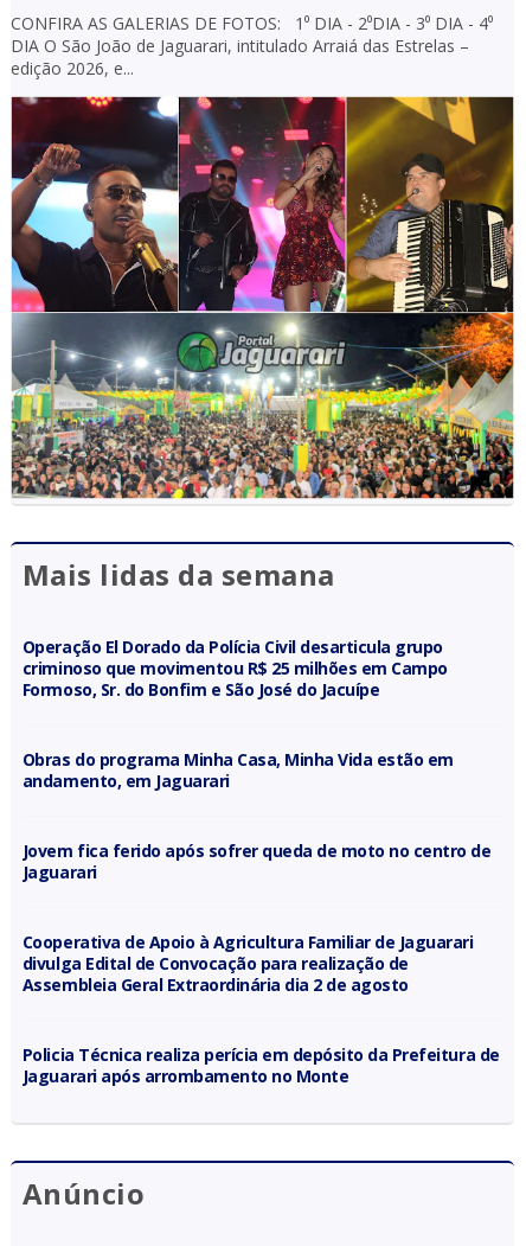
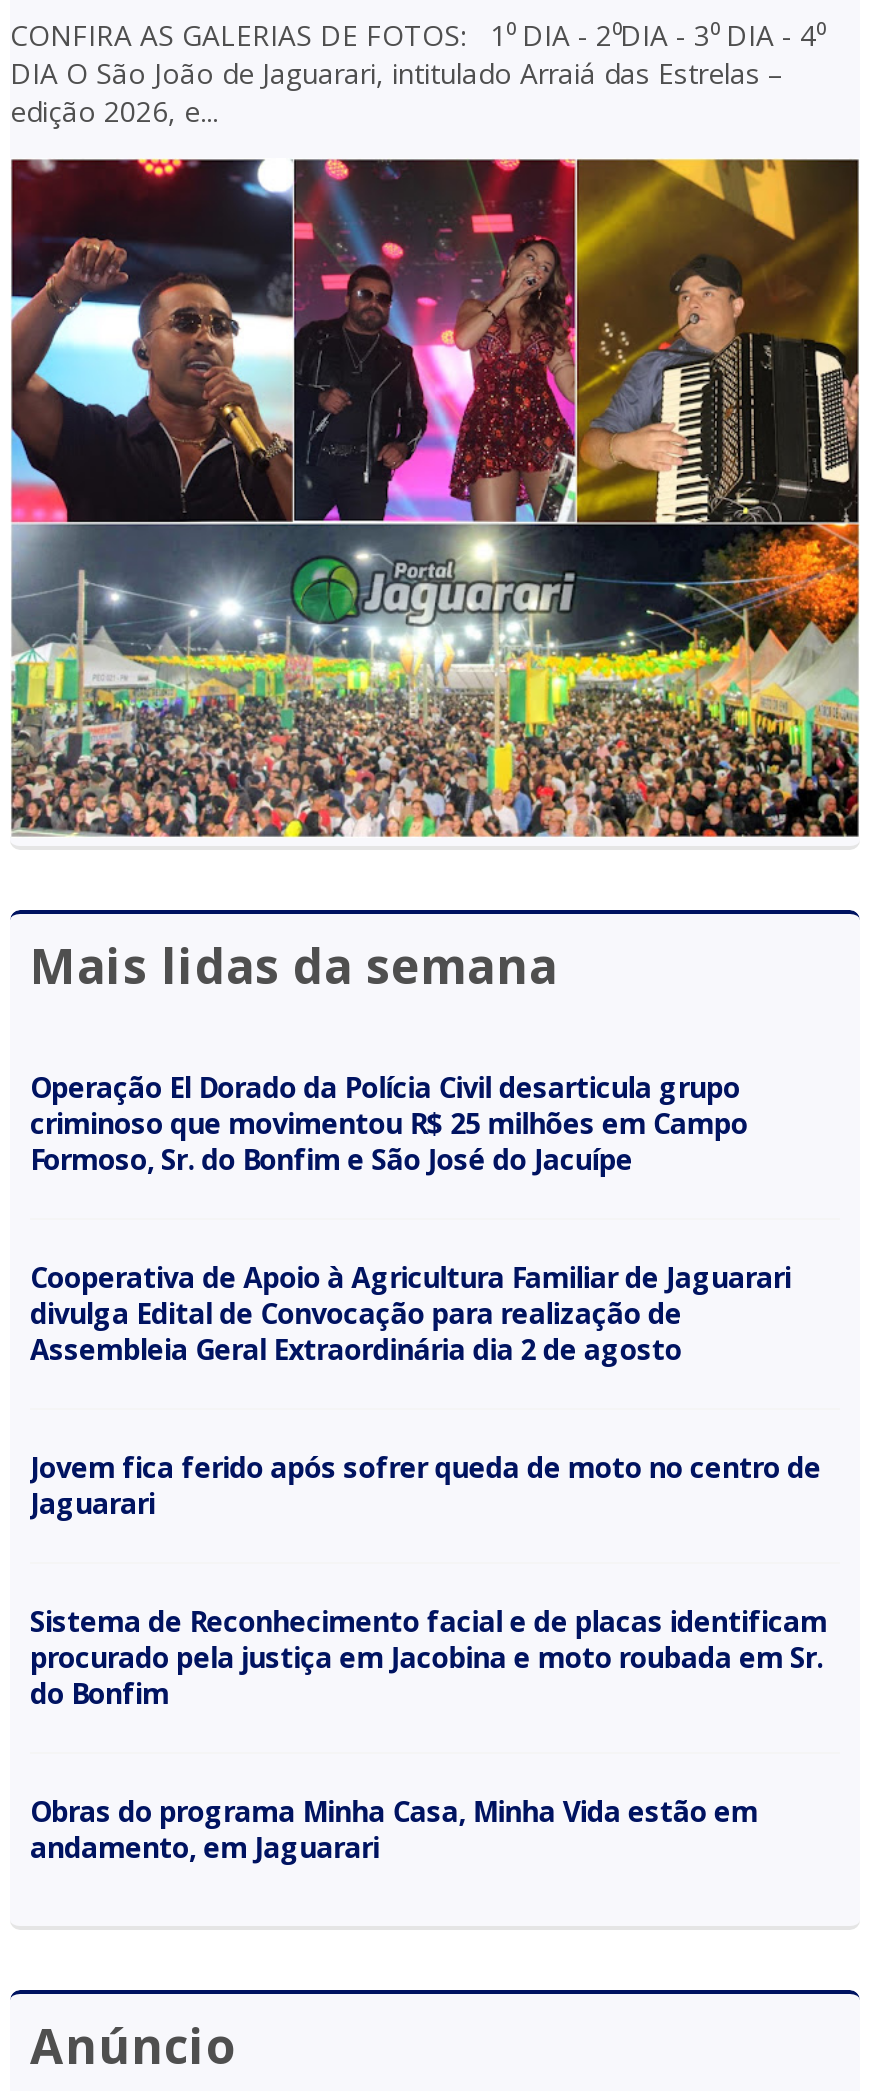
moved down: Obras do programa Minha Casa, Minha Vida estão em | andamento, em Jaguarari | Jovem fica ferido após sofrer queda de moto no centro de | Jaguarari

moved up: Cooperativa de Apoio à Agricultura Familiar de Jaguarari | divulga Edital de Convocação para realização de | Assembleia Geral Extraordinária dia 2 de agosto

- Policia Técnica realiza perícia em depósito da Prefeitura de
- Jaguarari após arrombamento no Monte
+ Sistema de Reconhecimento facial e de placas identificam
+ procurado pela justiça em Jacobina e moto roubada em Sr.
+ do Bonfim
